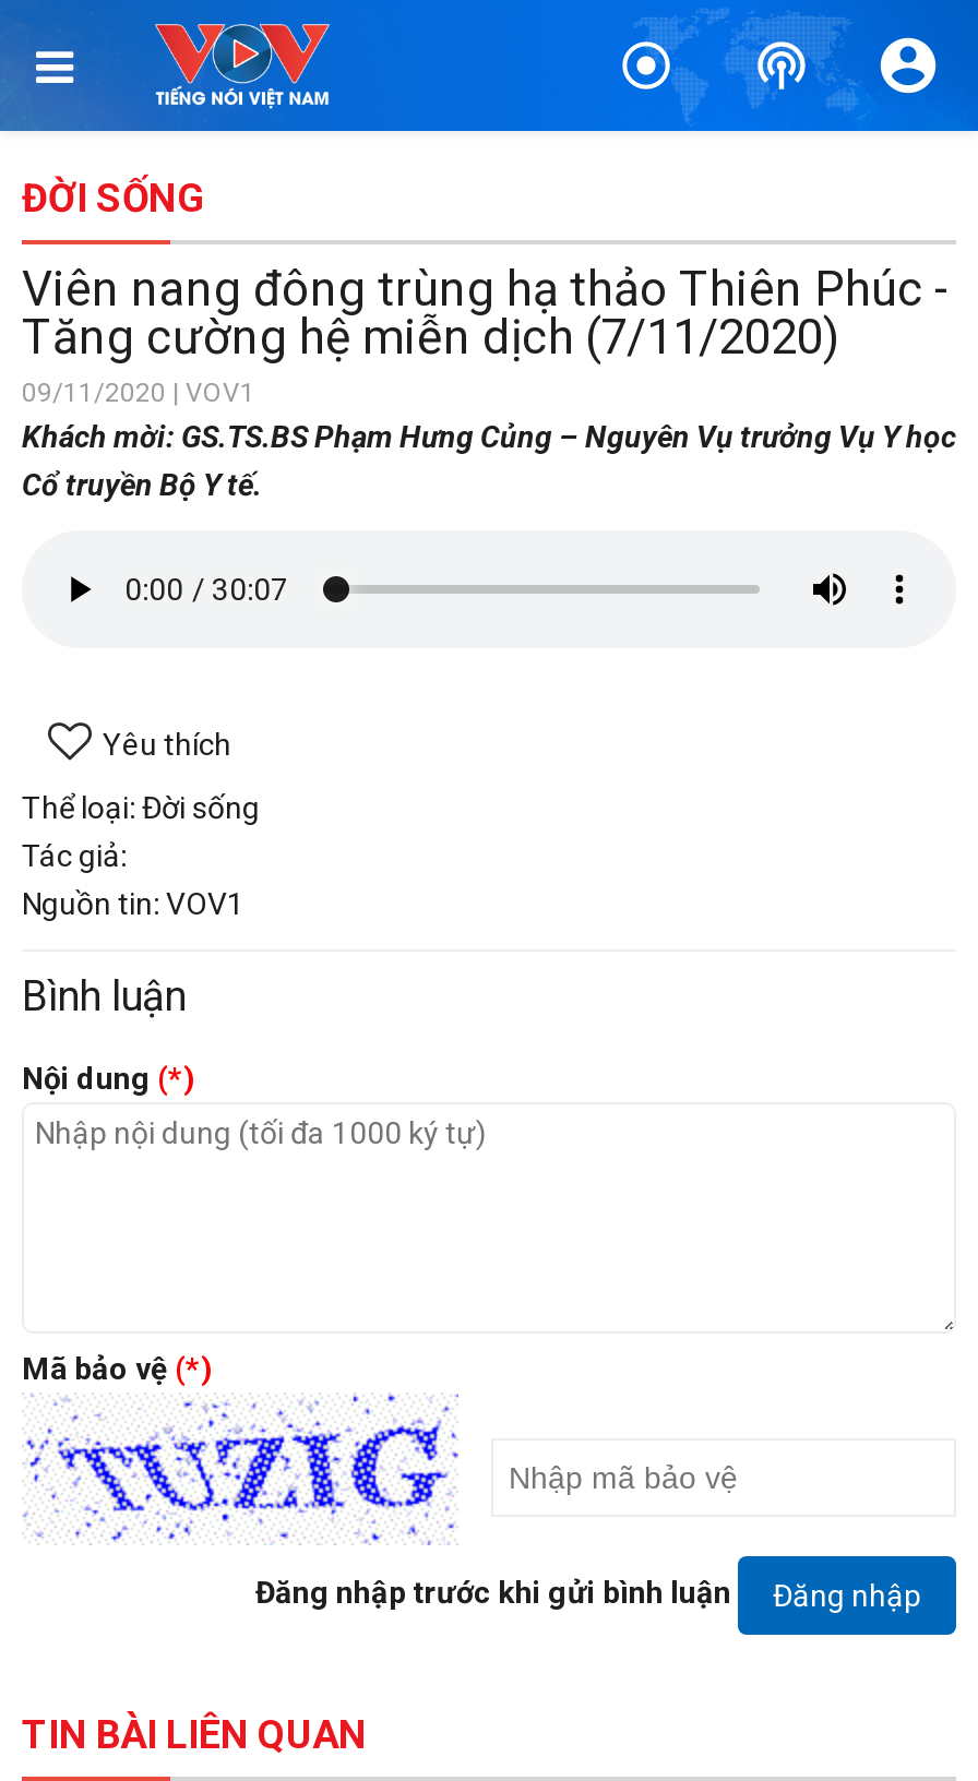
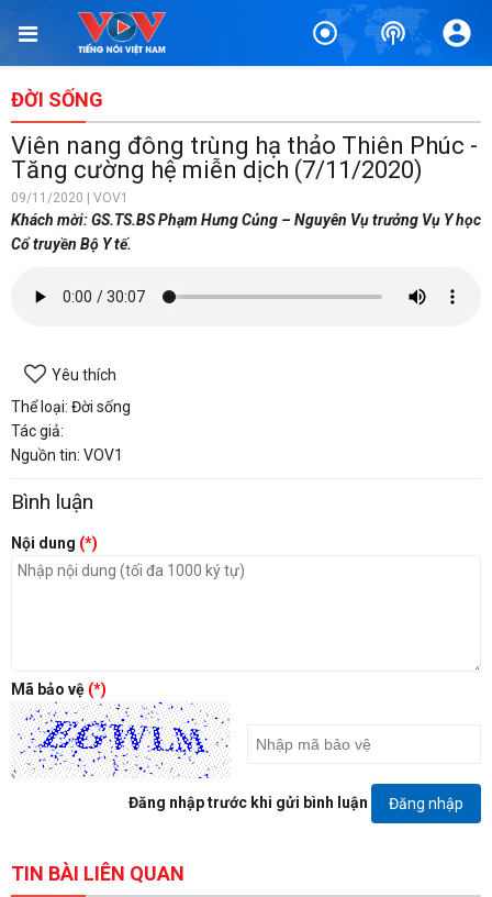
- [image]
+ [image]
